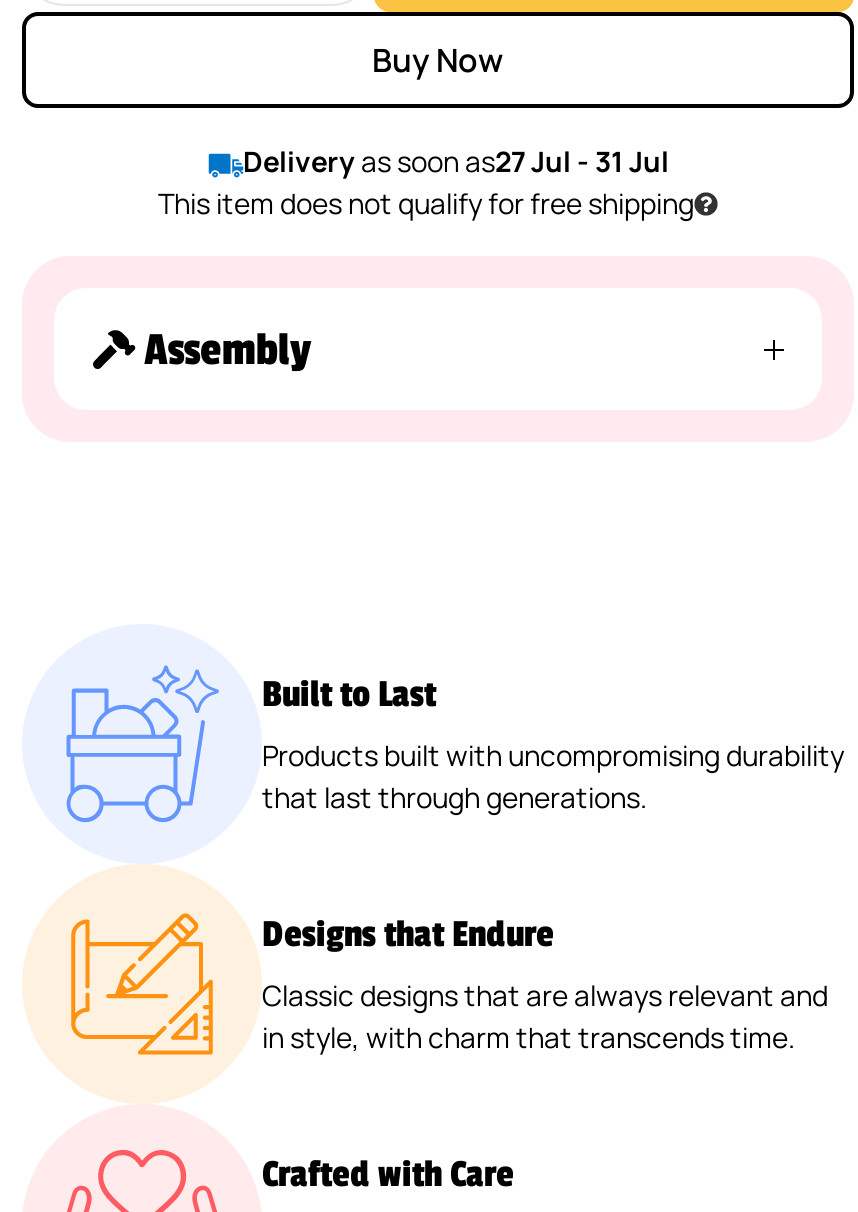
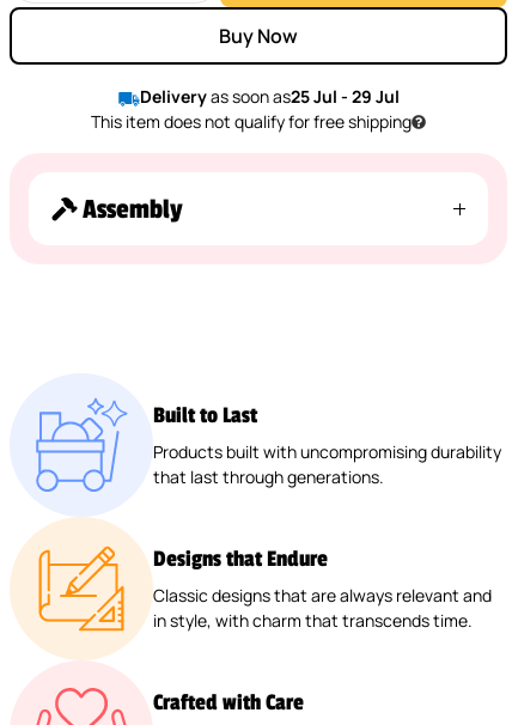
- Delivery as soon as27 Jul - 31 Jul
+ Delivery as soon as25 Jul - 29 Jul
